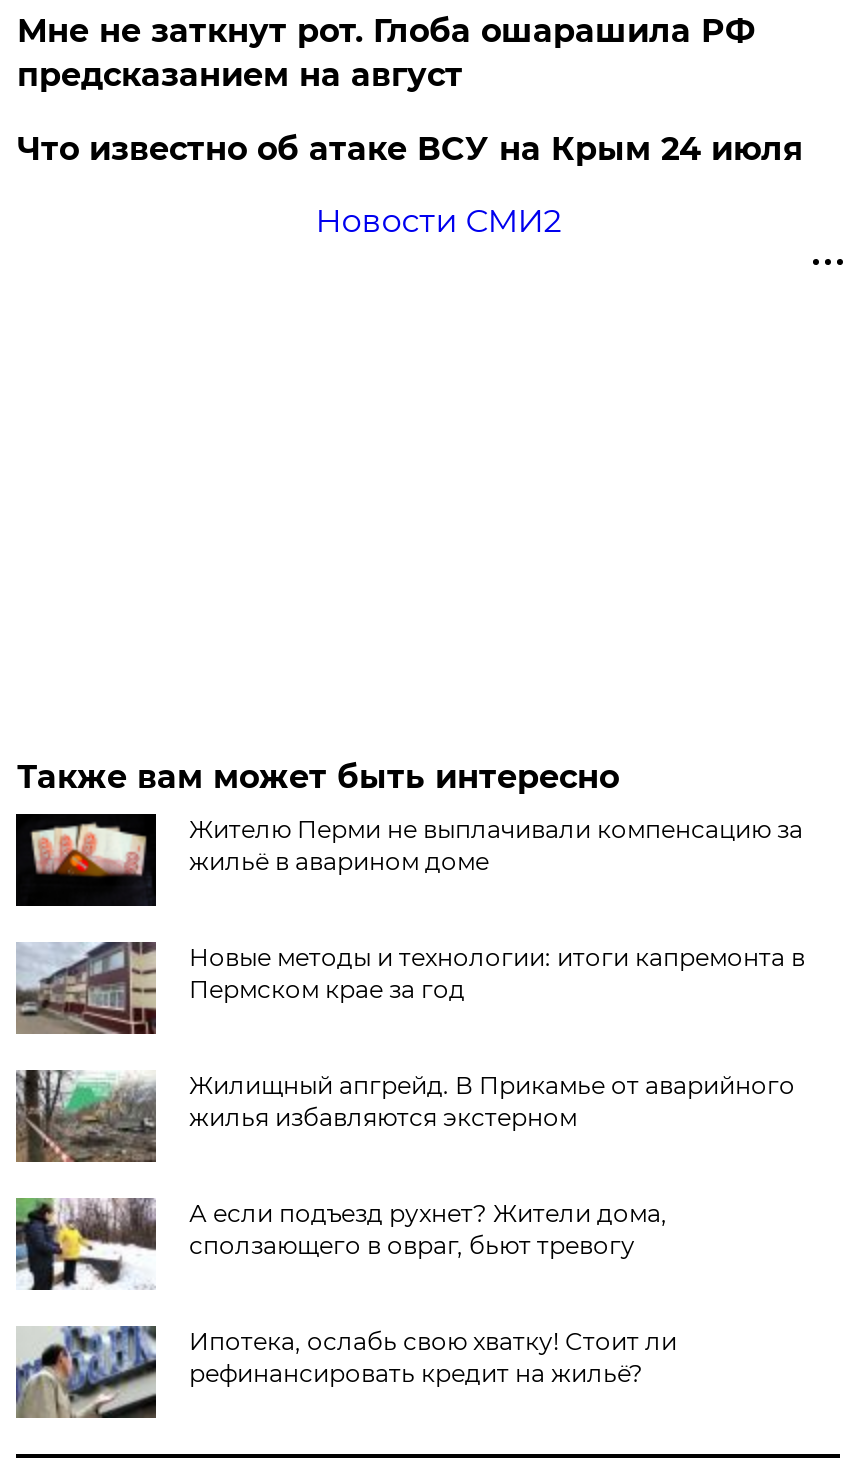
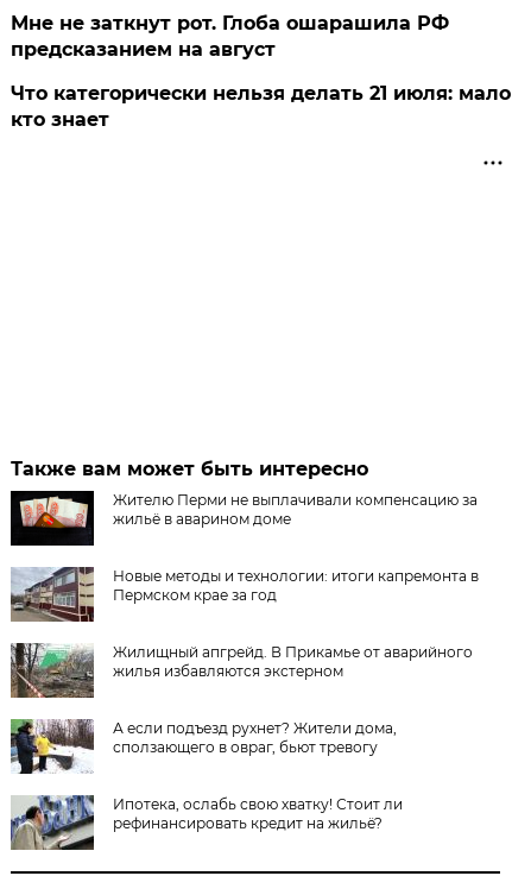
- Что известно об атаке ВСУ на Крым 24 июля
- Новости СМИ2
+ Что категорически нельзя делать 21 июля: мало
+ кто знает
